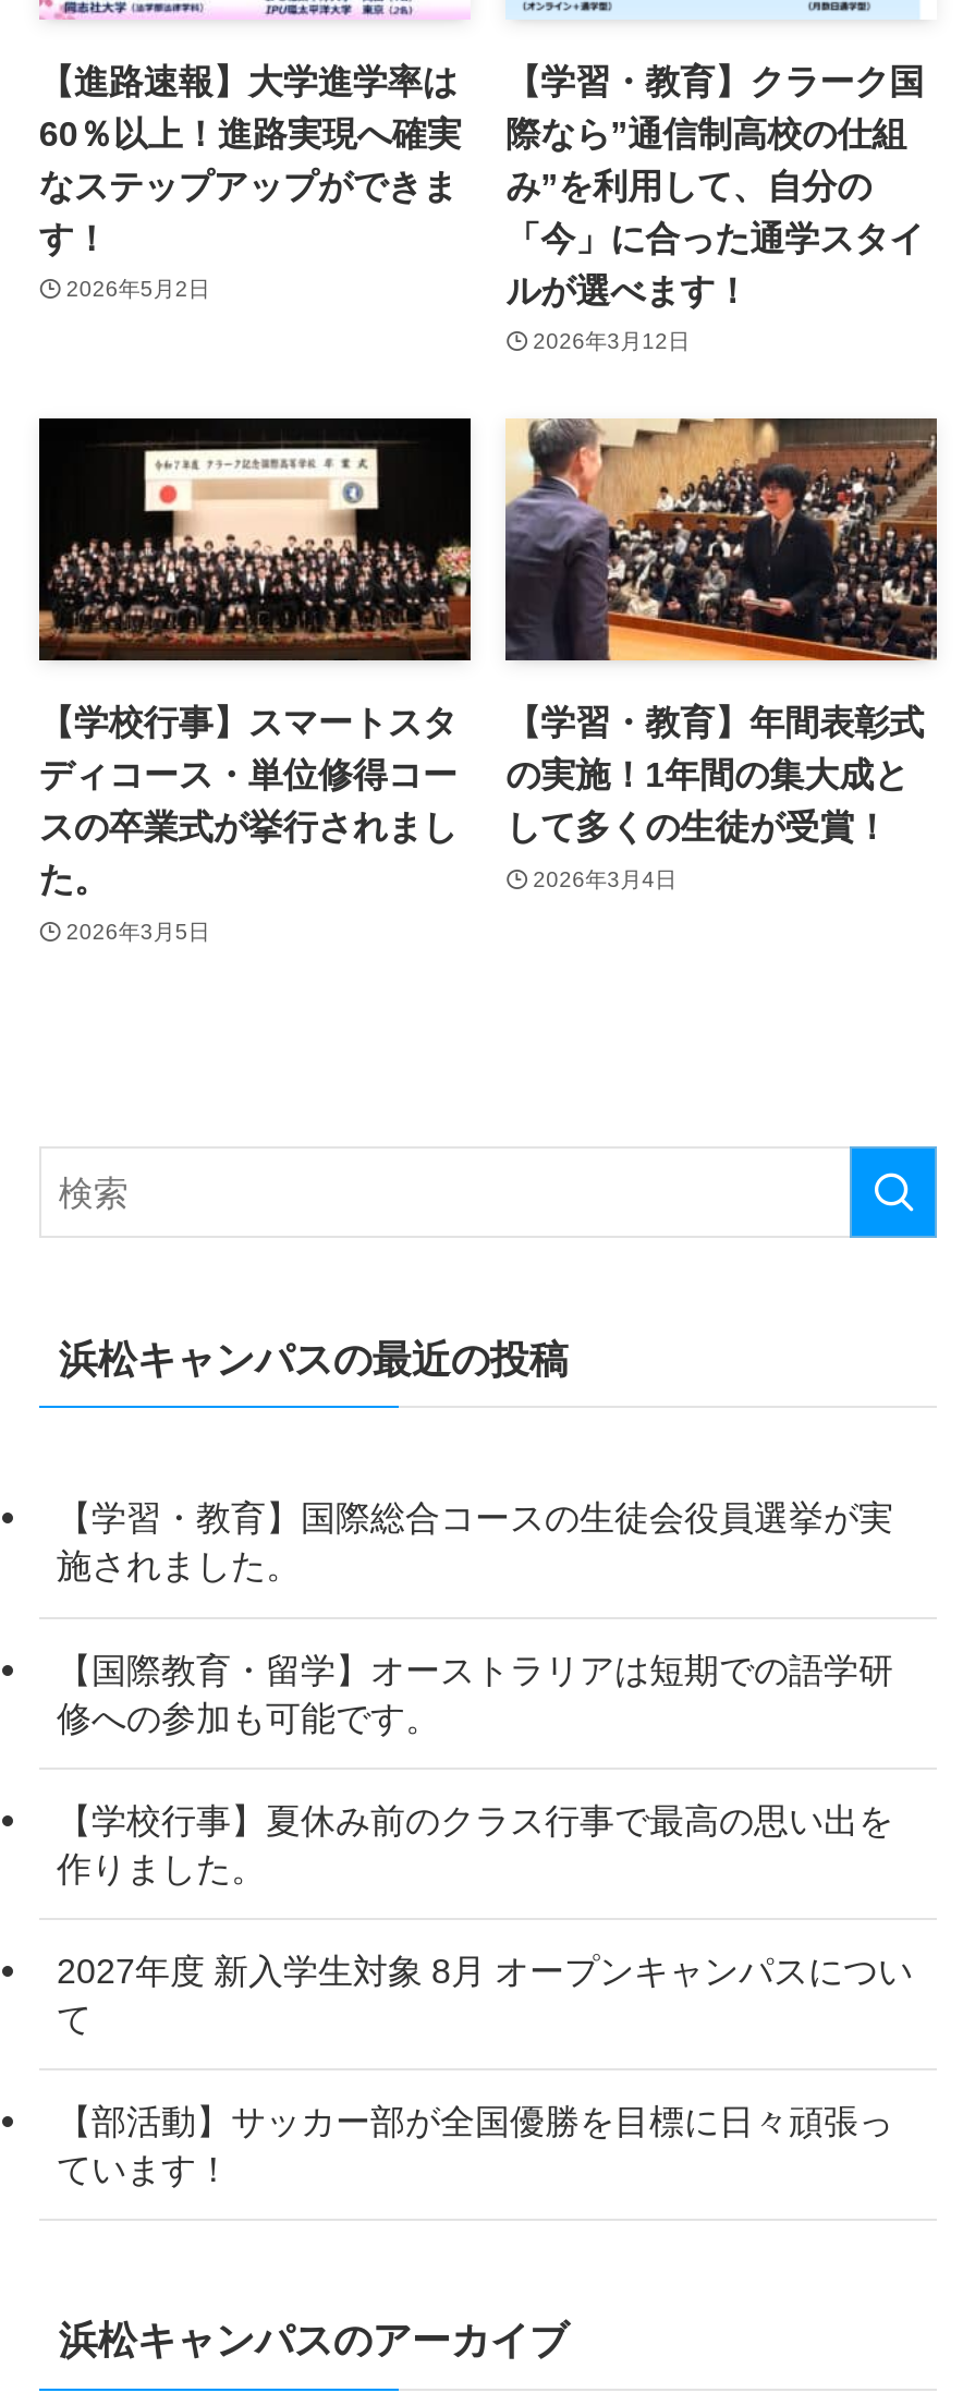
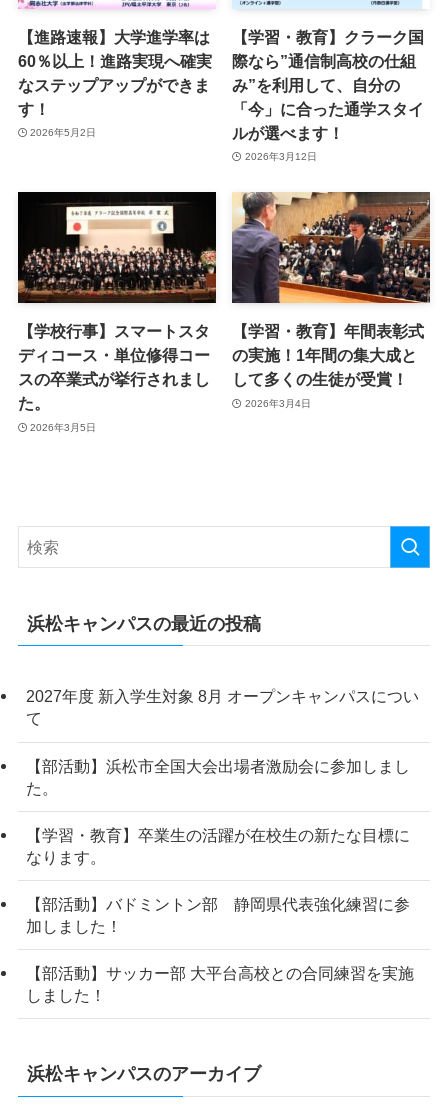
- 【学習・教育】国際総合コースの生徒会役員選挙が実
- 施されました。
- 【国際教育・留学】オーストラリアは短期での語学研
- 修への参加も可能です。
- 【学校行事】夏休み前のクラス行事で最高の思い出を
- 作りました。

moved up: 2027年度 新入学生対象 8月 オープンキャンパスについ | て

- 【部活動】サッカー部が全国優勝を目標に日々頑張っ
- ています！
+ 【部活動】浜松市全国大会出場者激励会に参加しまし
+ た。
+ 【学習・教育】卒業生の活躍が在校生の新たな目標に
+ なります。
+ 【部活動】バドミントン部 静岡県代表強化練習に参
+ 加しました！
+ 【部活動】サッカー部 大平台高校との合同練習を実施
+ しました！
